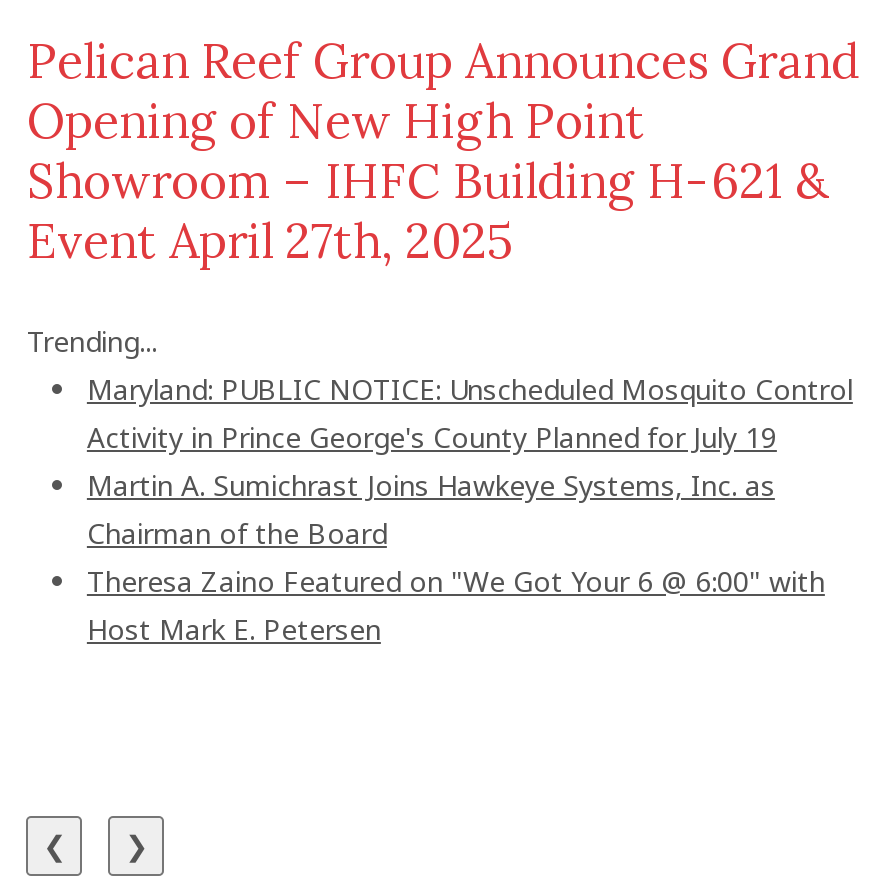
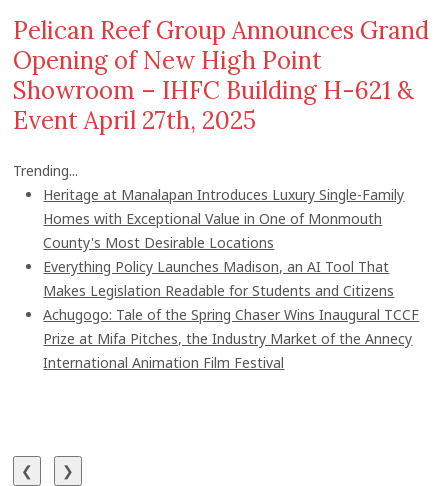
- Maryland: PUBLIC NOTICE: Unscheduled Mosquito Control
- Activity in Prince George's County Planned for July 19
- Martin A. Sumichrast Joins Hawkeye Systems, Inc. as
- Chairman of the Board
- Theresa Zaino Featured on "We Got Your 6 @ 6:00" with
- Host Mark E. Petersen
+ Heritage at Manalapan Introduces Luxury Single-Family
+ Homes with Exceptional Value in One of Monmouth
+ County's Most Desirable Locations
+ Everything Policy Launches Madison, an AI Tool That
+ Makes Legislation Readable for Students and Citizens
+ Achugogo: Tale of the Spring Chaser Wins Inaugural TCCF
+ Prize at Mifa Pitches, the Industry Market of the Annecy
+ International Animation Film Festival
